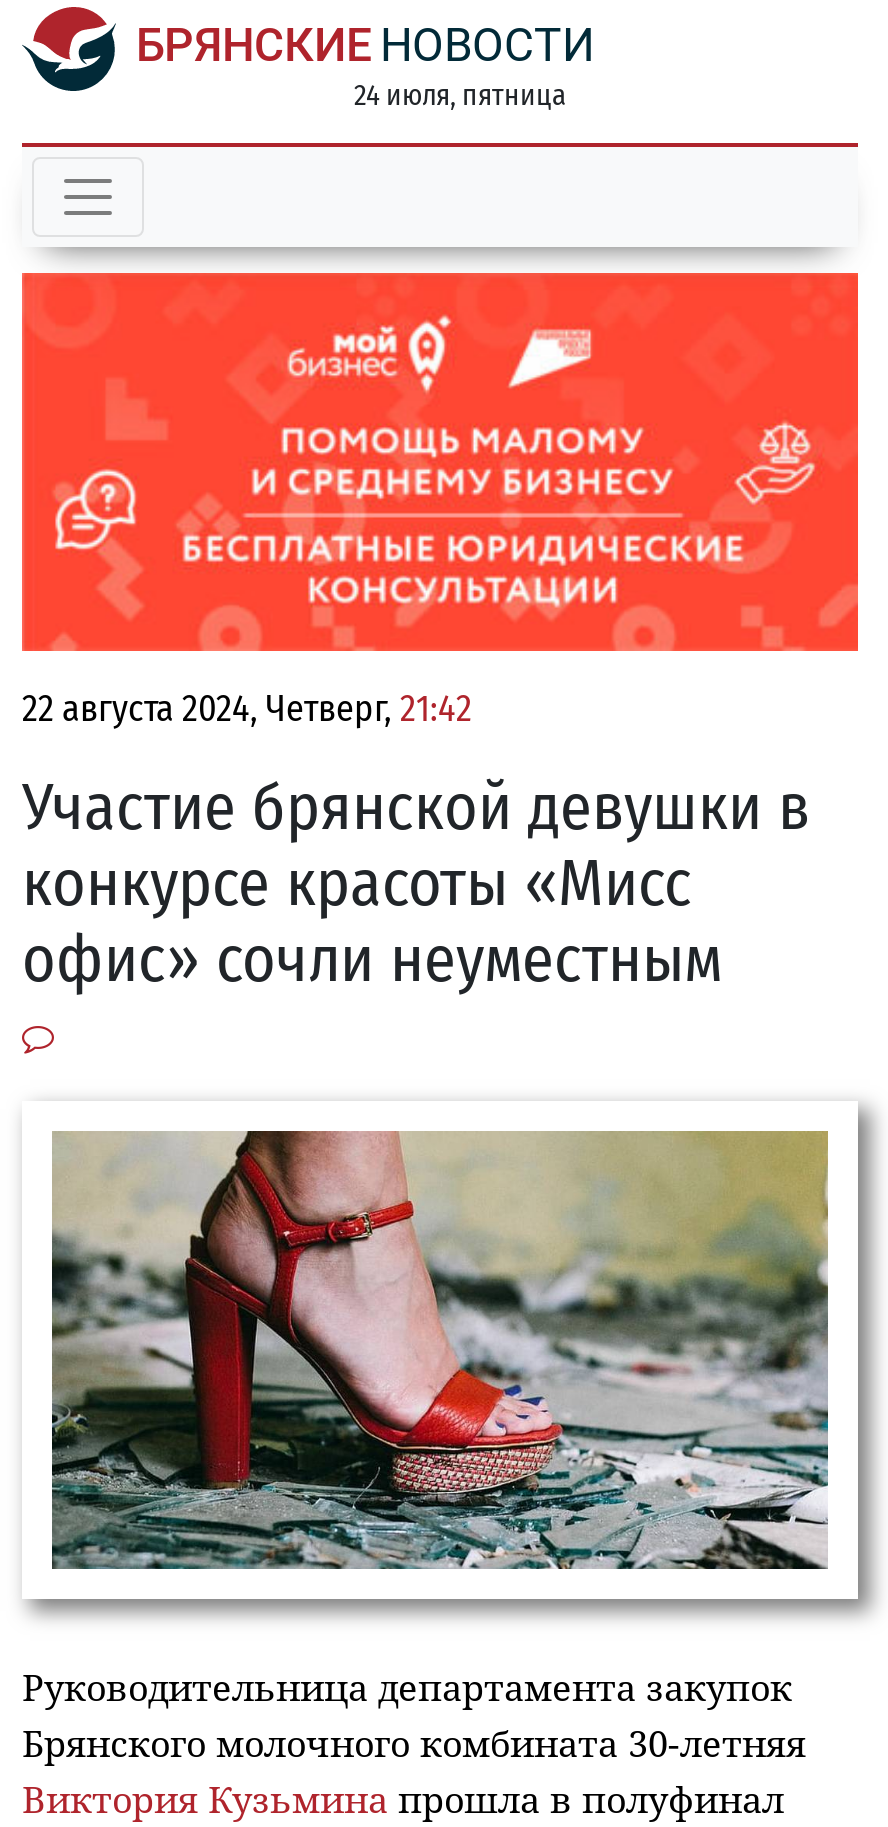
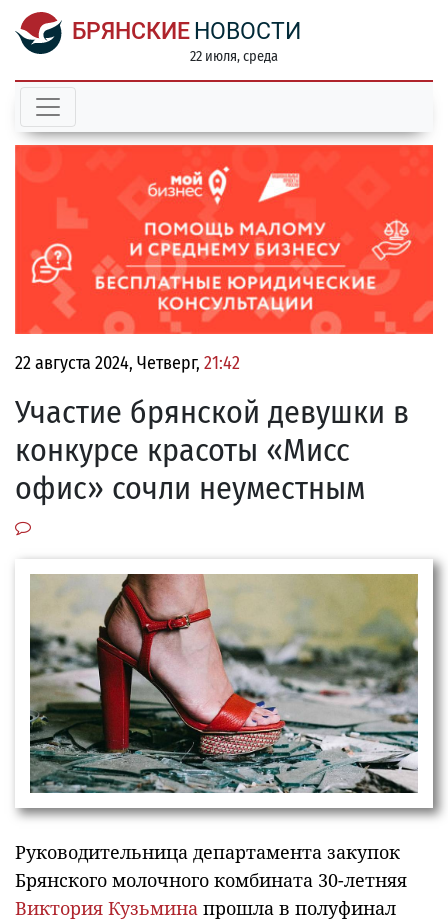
- 24 июля, пятница
+ 22 июля, среда
